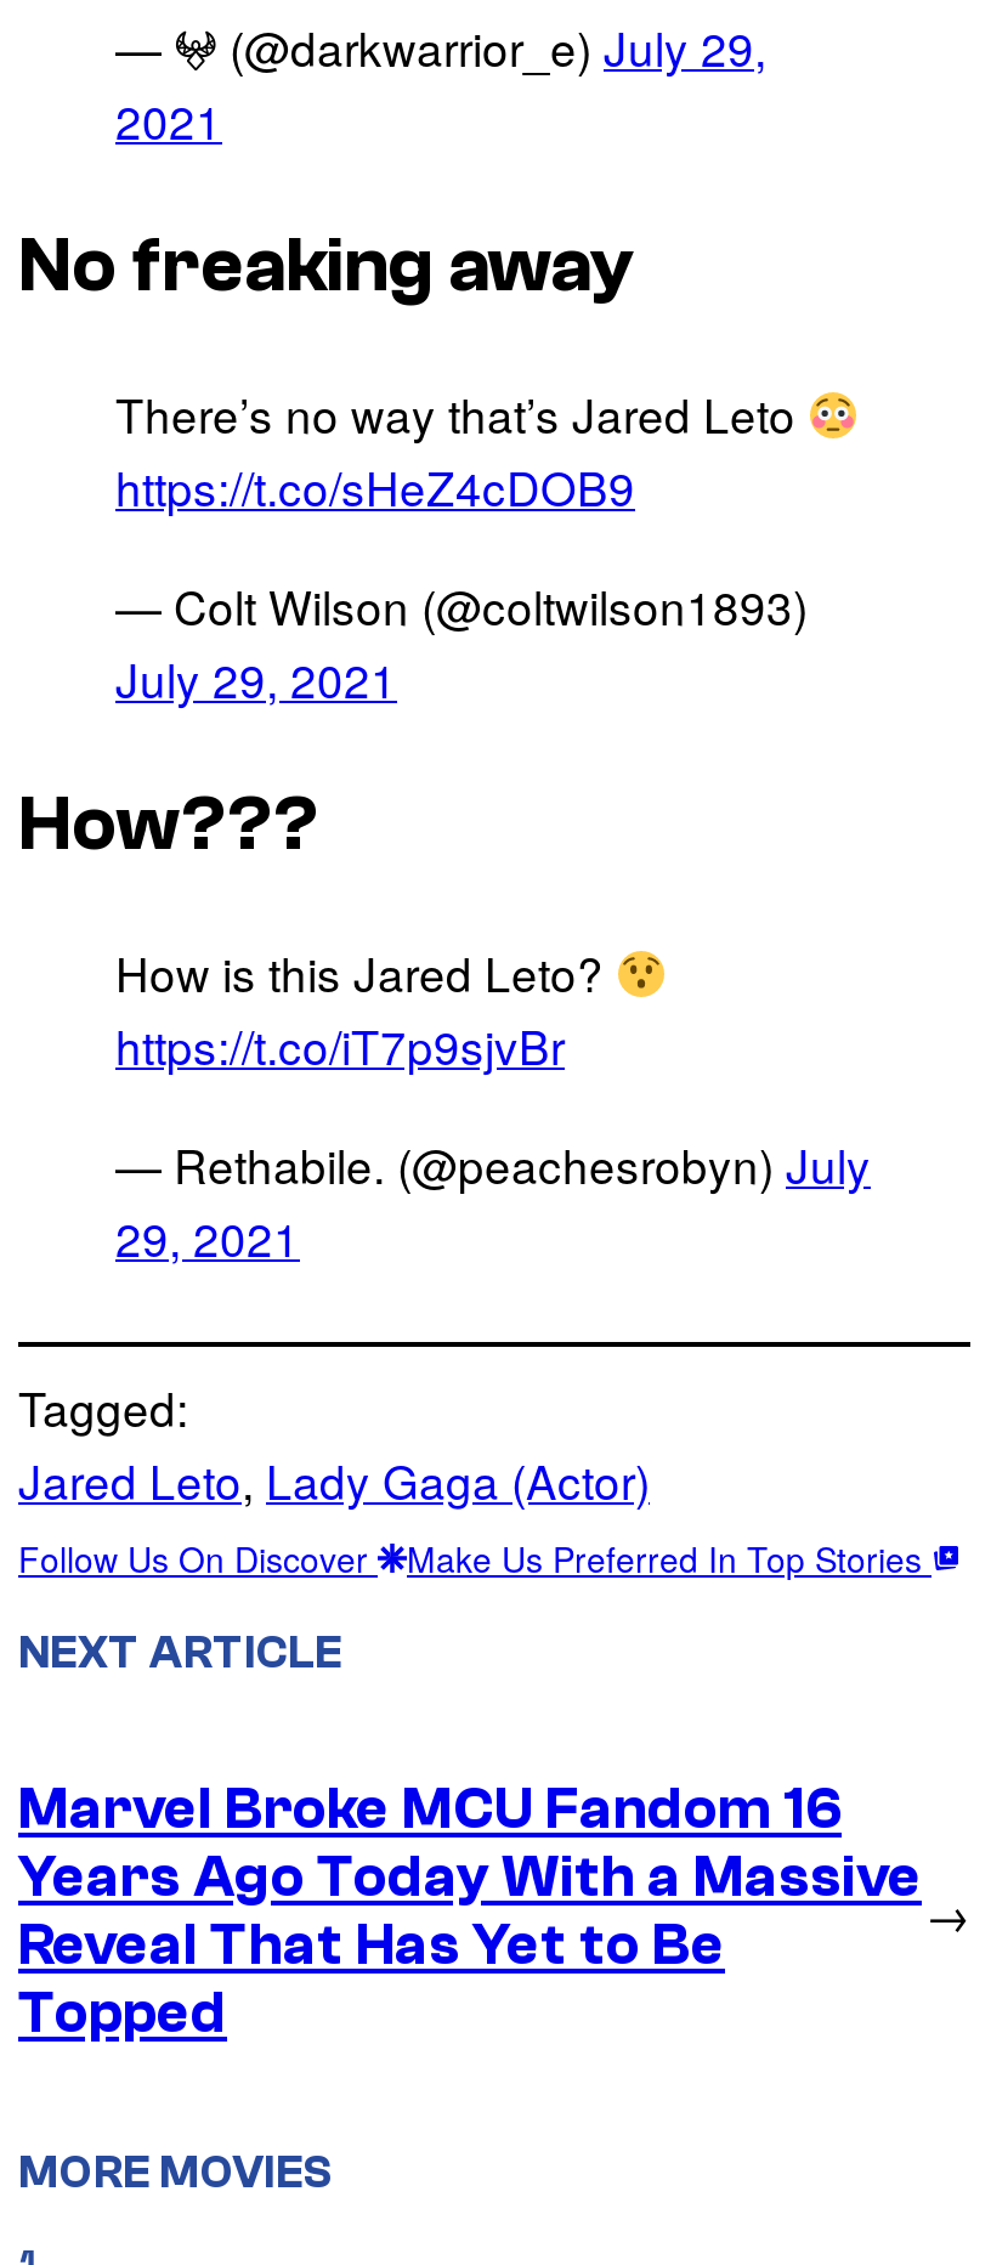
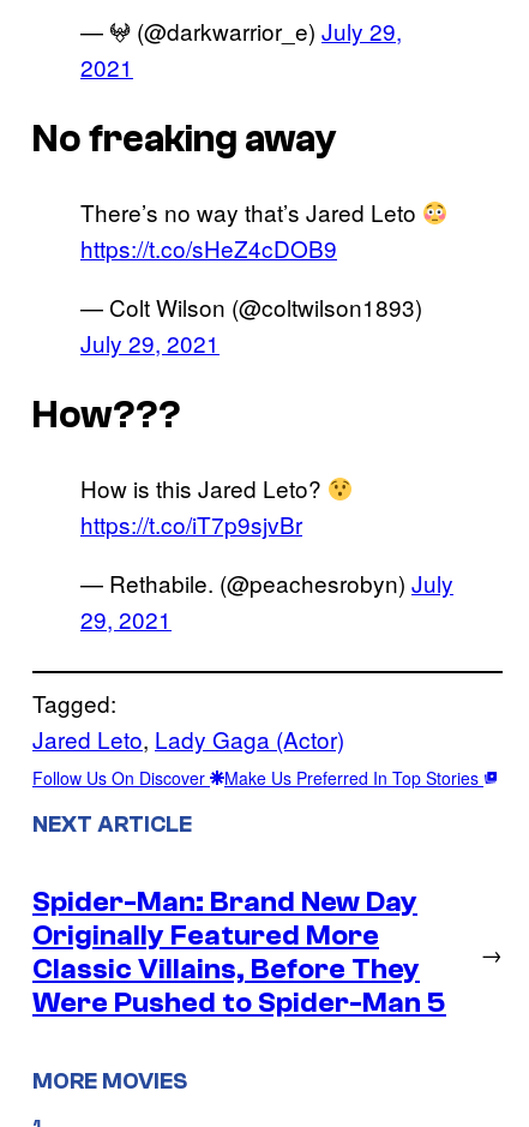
- Marvel Broke MCU Fandom 16
- Years Ago Today With a Massive
- Reveal That Has Yet to Be
- Topped
+ Spider-Man: Brand New Day
+ Originally Featured More
+ Classic Villains, Before They
+ Were Pushed to Spider-Man 5
